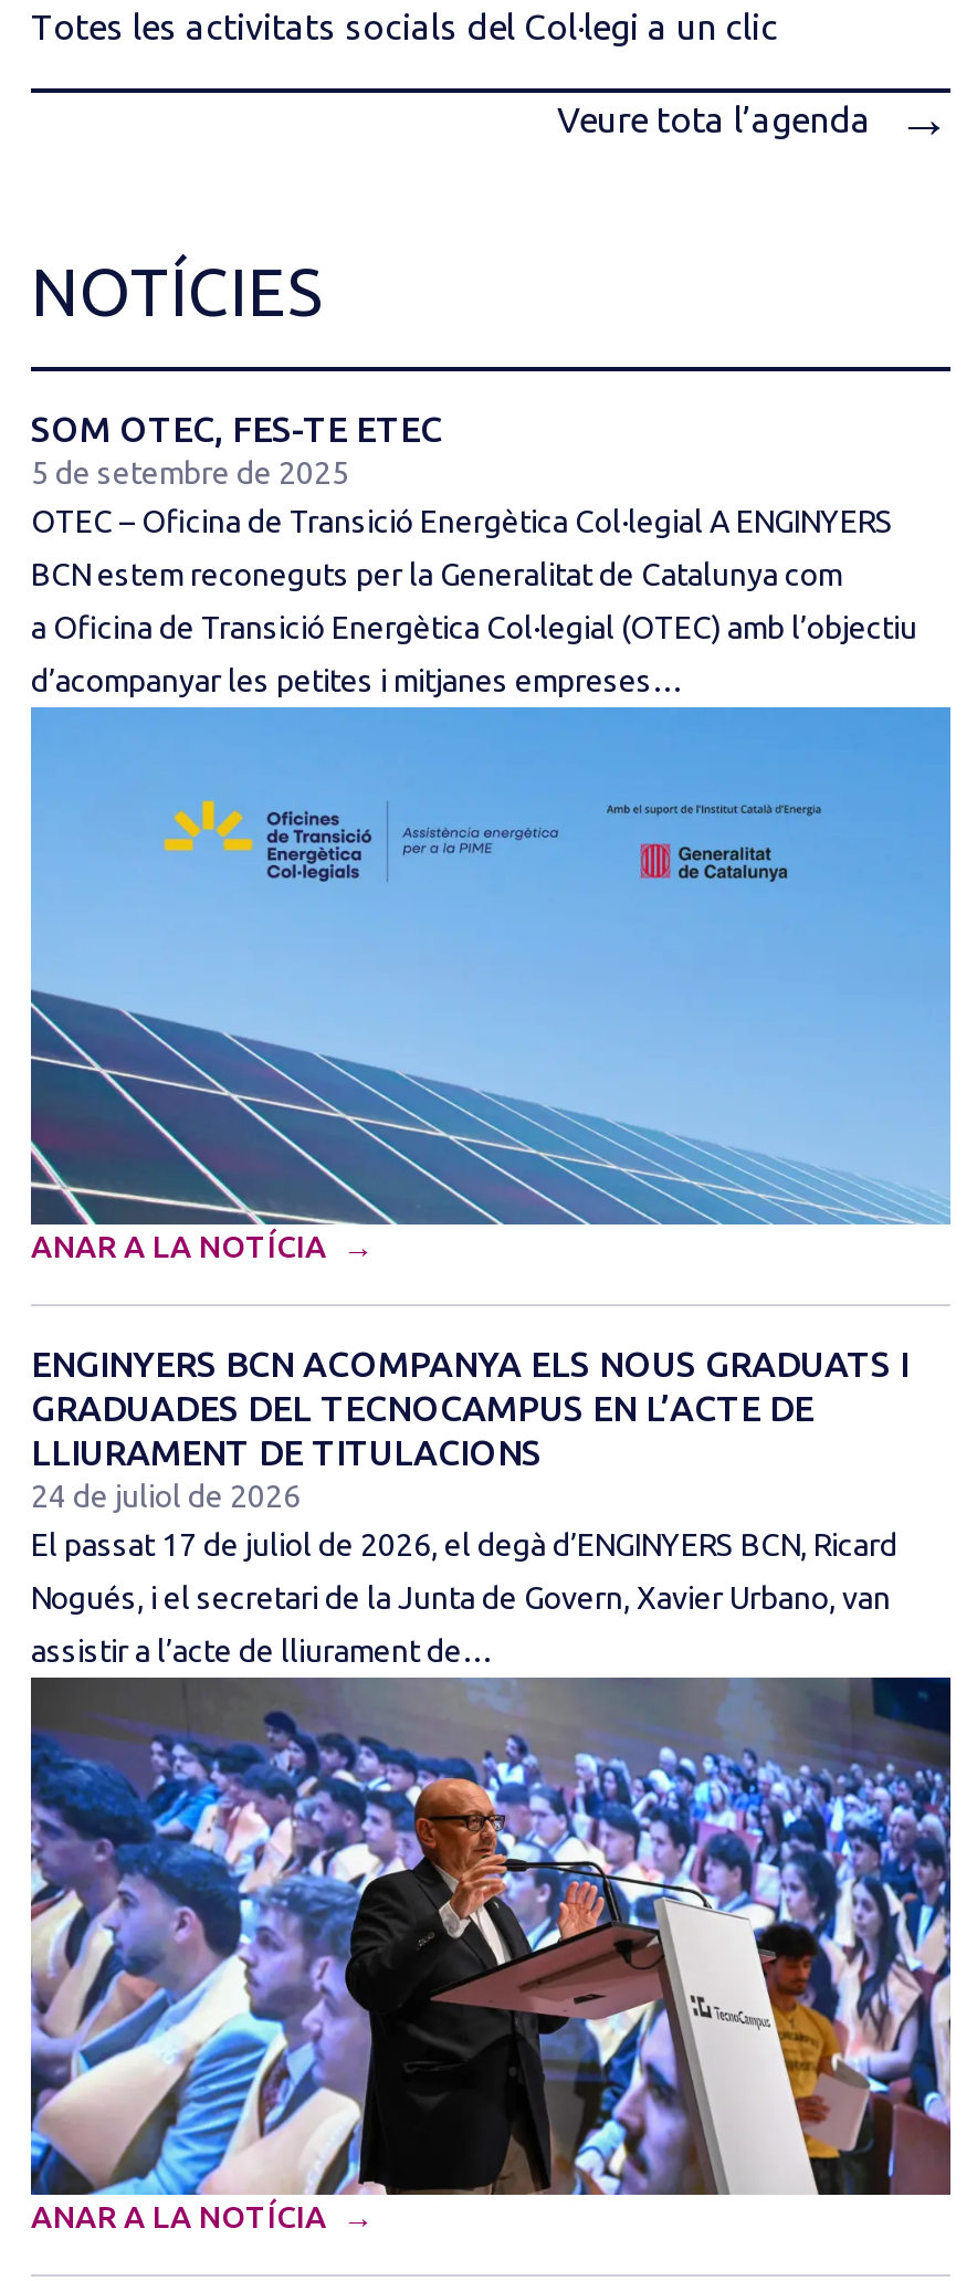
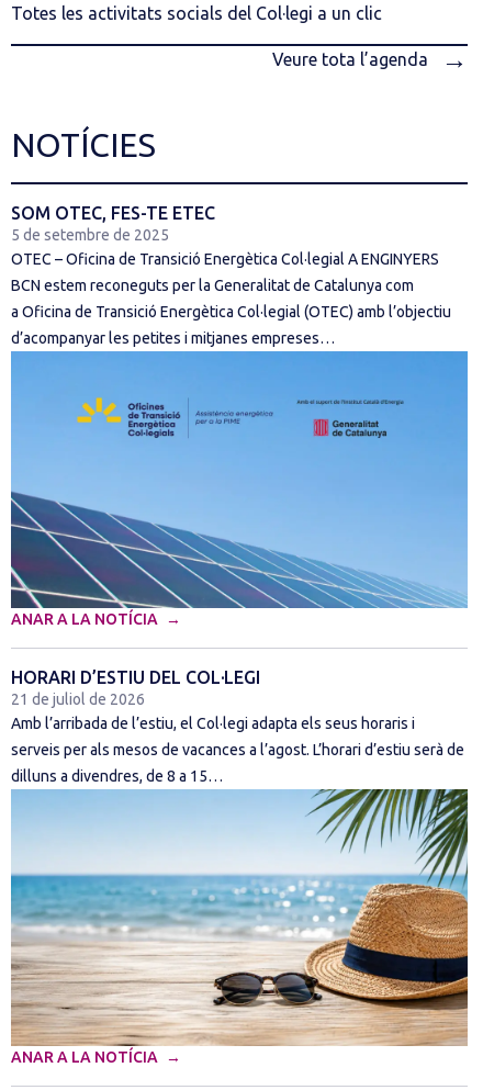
- ENGINYERS BCN ACOMPANYA ELS NOUS GRADUATS I
- GRADUADES DEL TECNOCAMPUS EN L’ACTE DE
- LLIURAMENT DE TITULACIONS
- 24 de juliol de 2026
- El passat 17 de juliol de 2026, el degà d’ENGINYERS BCN, Ricard
+ HORARI D’ESTIU DEL COL·LEGI
+ 21 de juliol de 2026
+ Amb l’arribada de l’estiu, el Col·legi adapta els seus horaris i

- Nogués, i el secretari de la Junta de Govern, Xavier Urbano, van
+ serveis per als mesos de vacances a l’agost. L’horari d’estiu serà de

- assistir a l’acte de lliurament de…
+ dilluns a divendres, de 8 a 15…

- [image]
+ [image]
